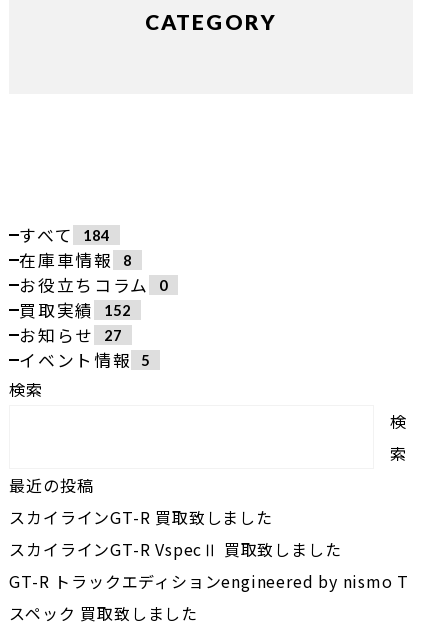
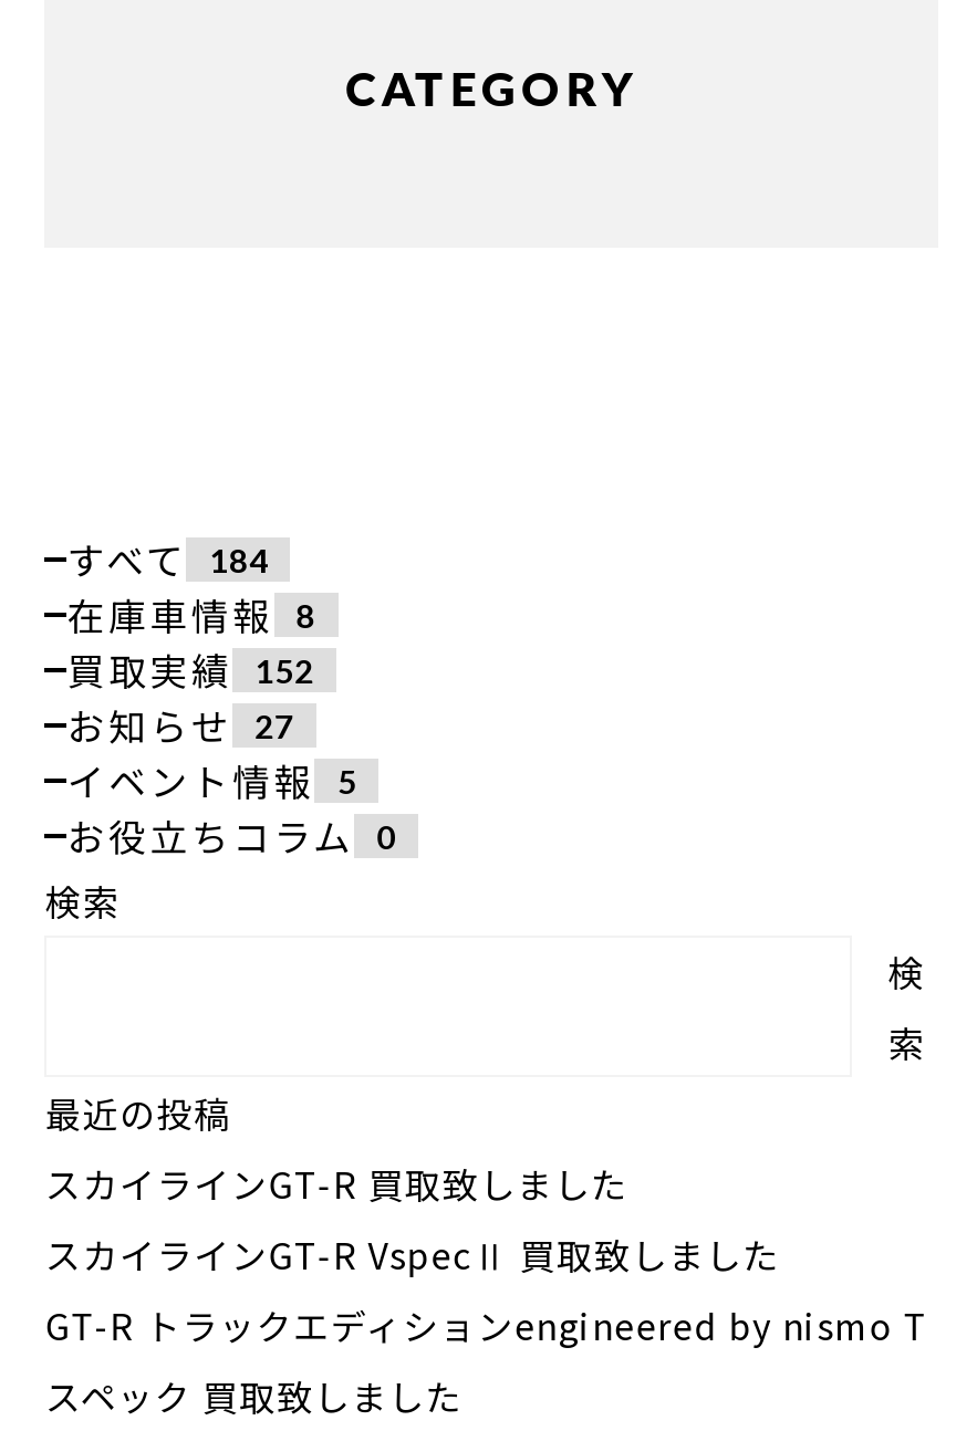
moved down: お役立ちコラム 0

moved up: 買取実績 152 | お知らせ 27 | イベント情報 5
